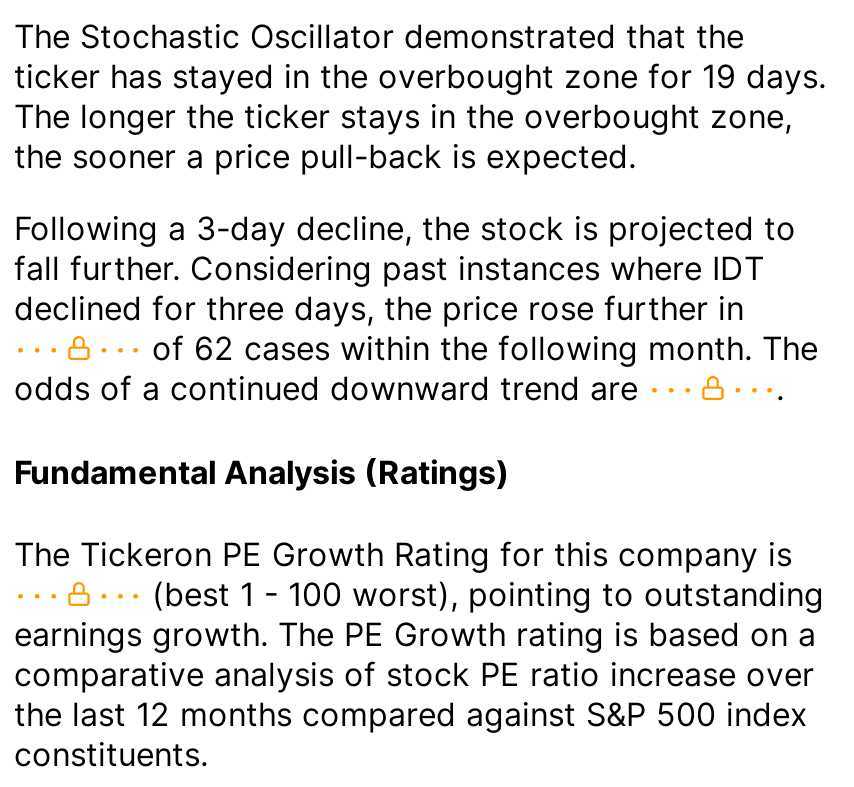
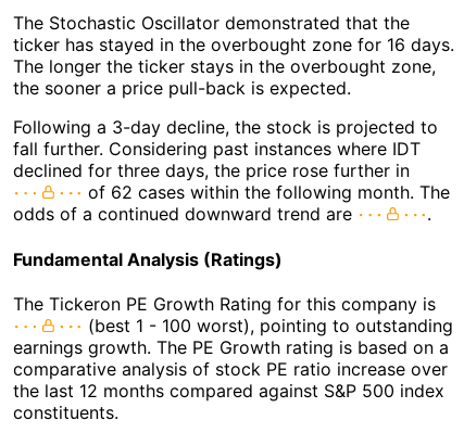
- ticker has stayed in the overbought zone for 19 days.
+ ticker has stayed in the overbought zone for 16 days.
